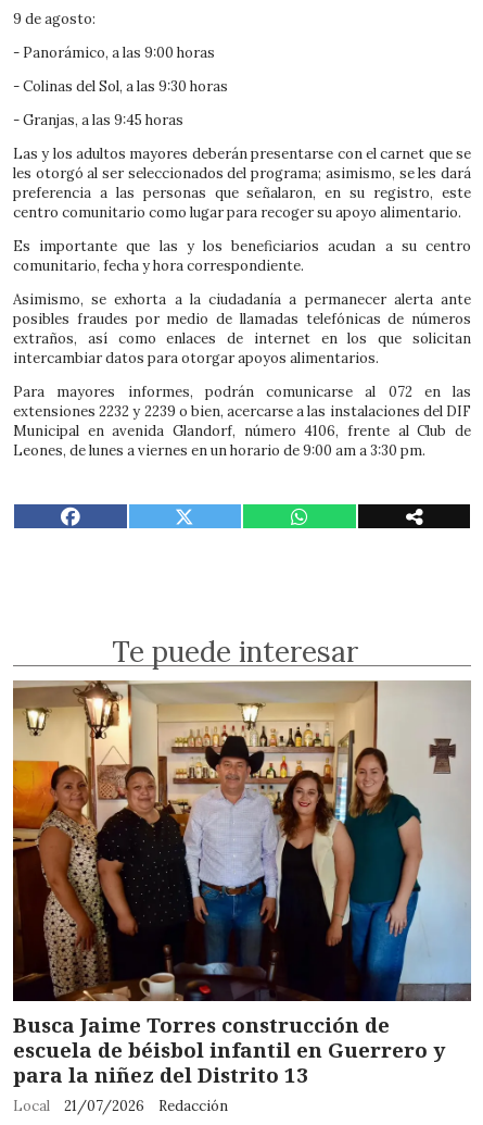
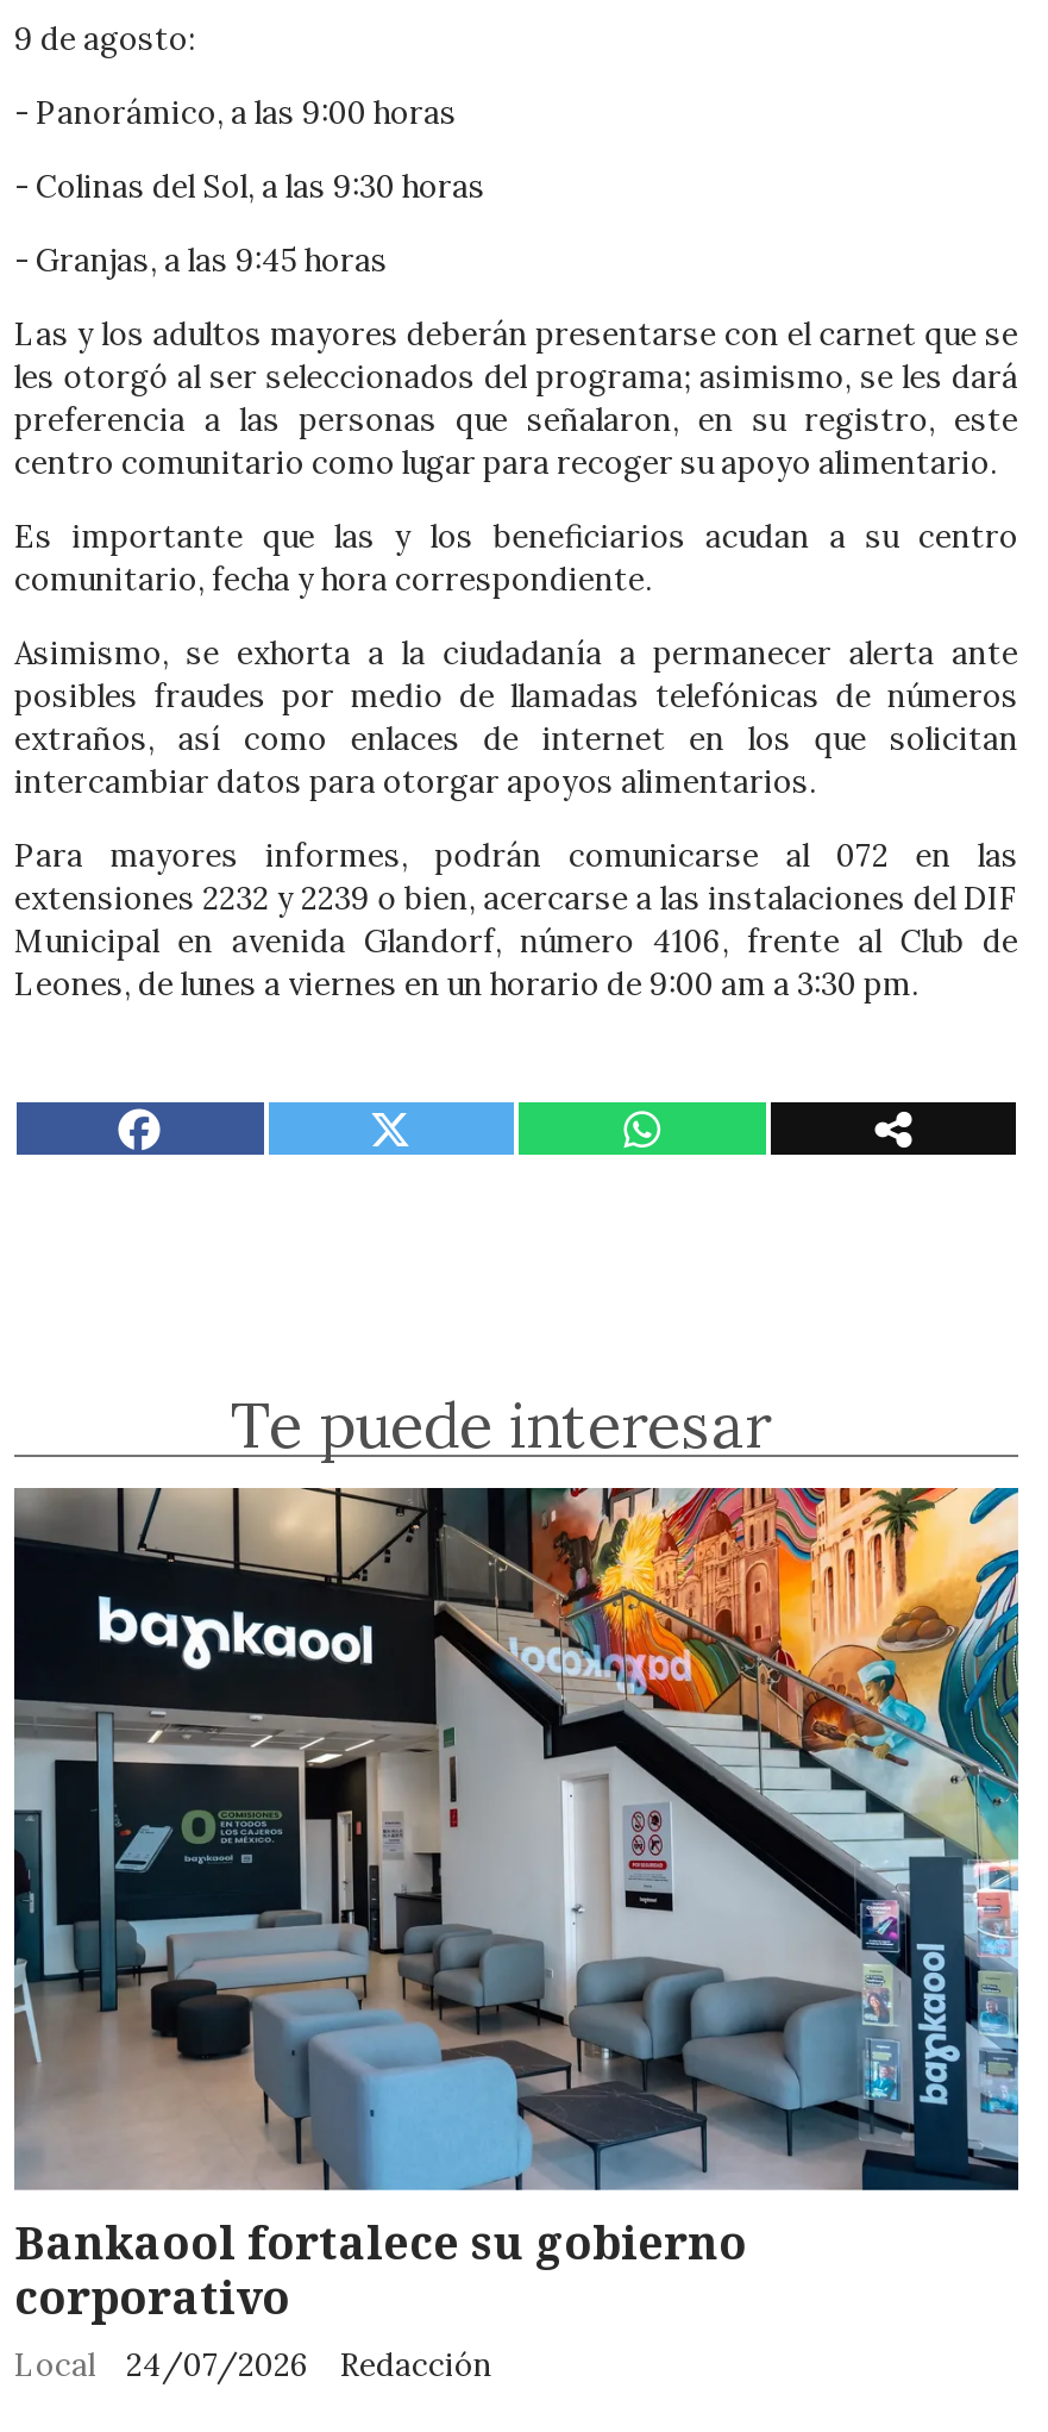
- [image]
- Busca Jaime Torres construcción de
- escuela de béisbol infantil en Guerrero y
- para la niñez del Distrito 13
+ [image]
+ Bankaool fortalece su gobierno
+ corporativo

- Local 21/07/2026 Redacción
+ Local 24/07/2026 Redacción
